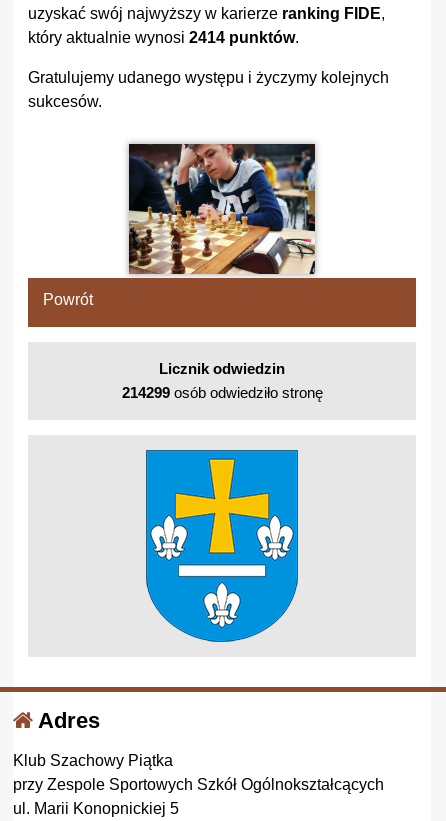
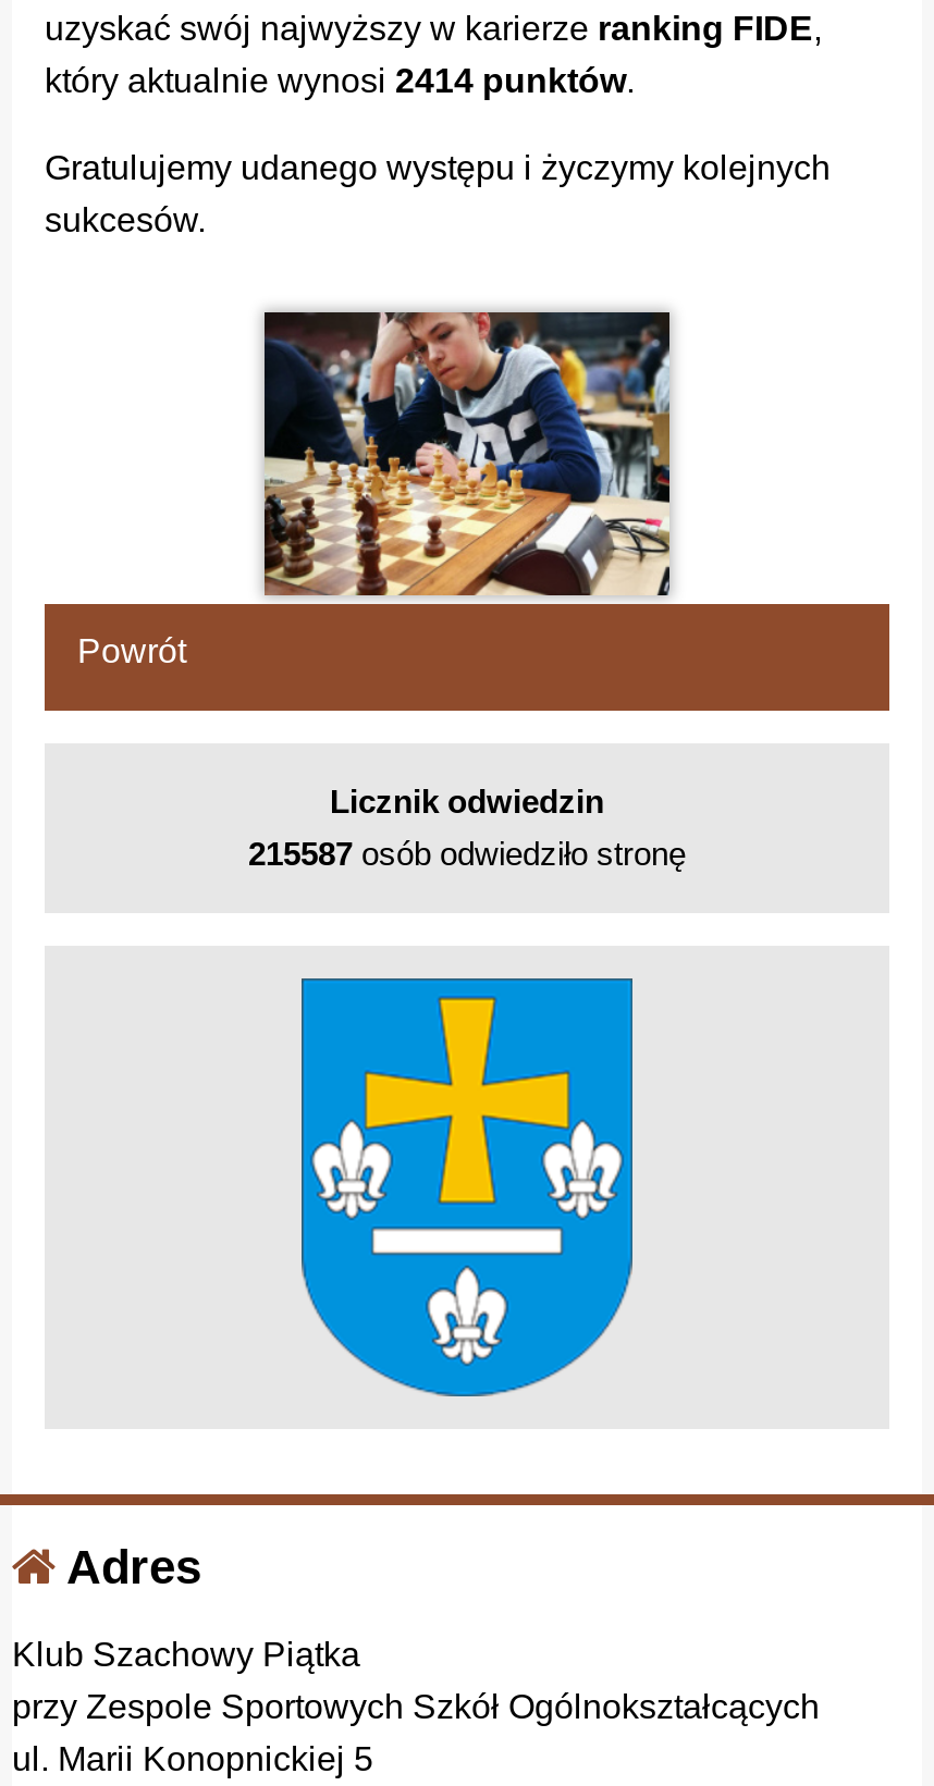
- 214299 osób odwiedziło stronę
+ 215587 osób odwiedziło stronę
